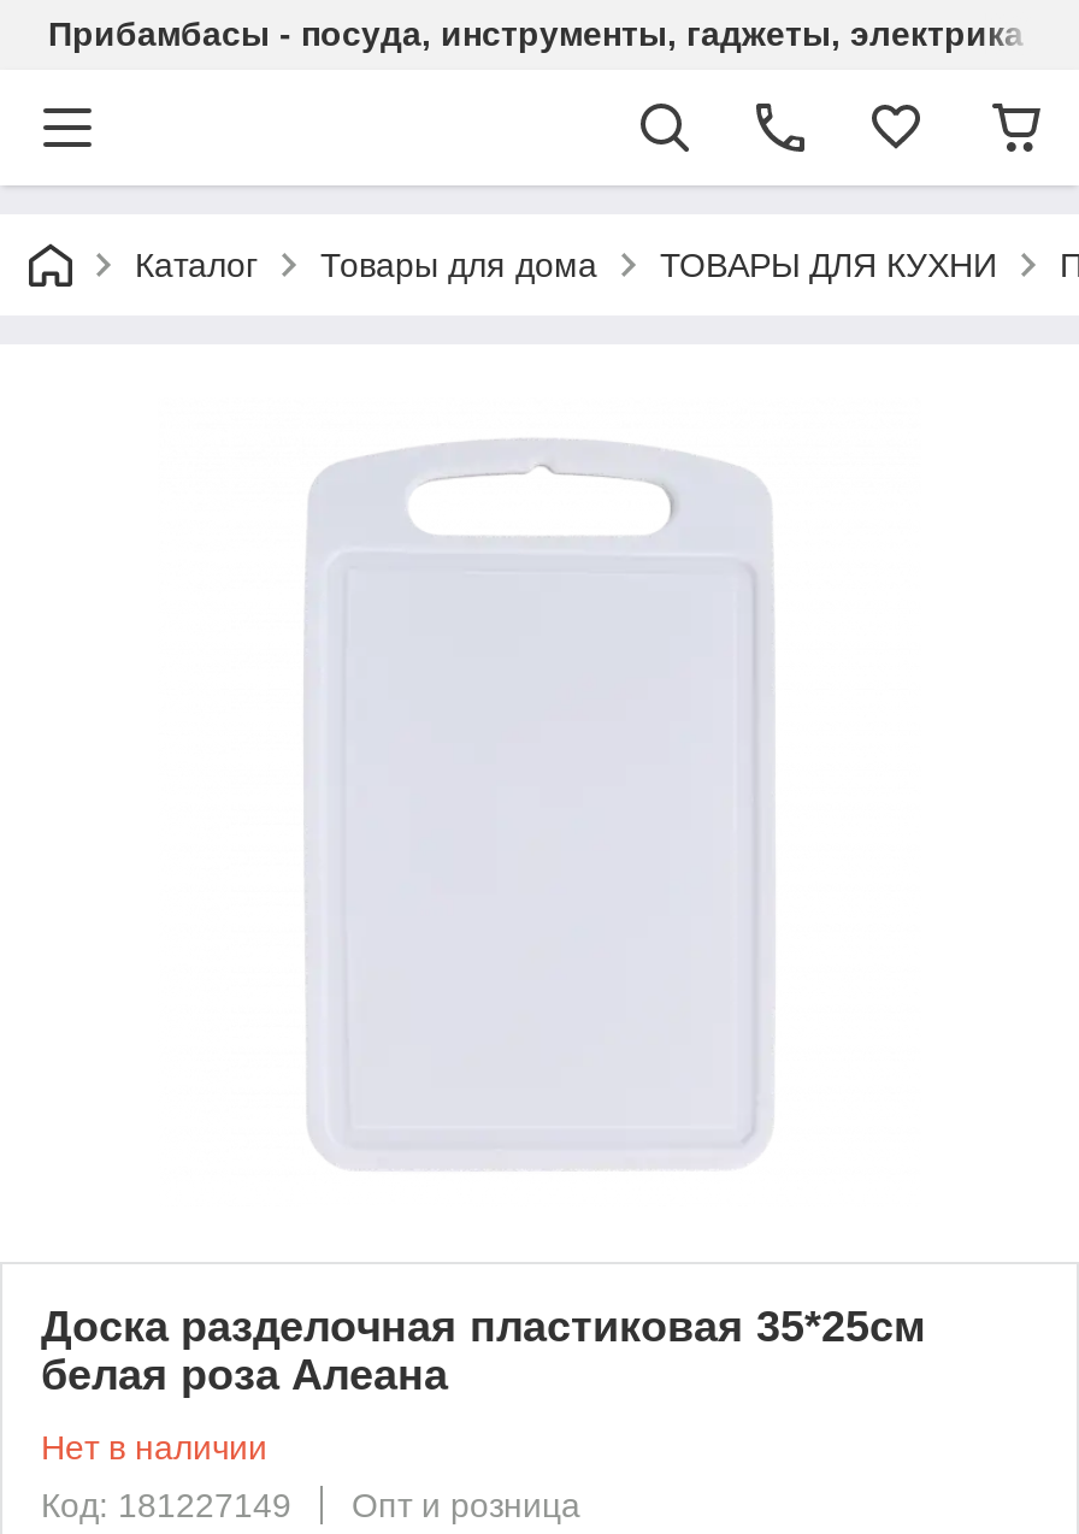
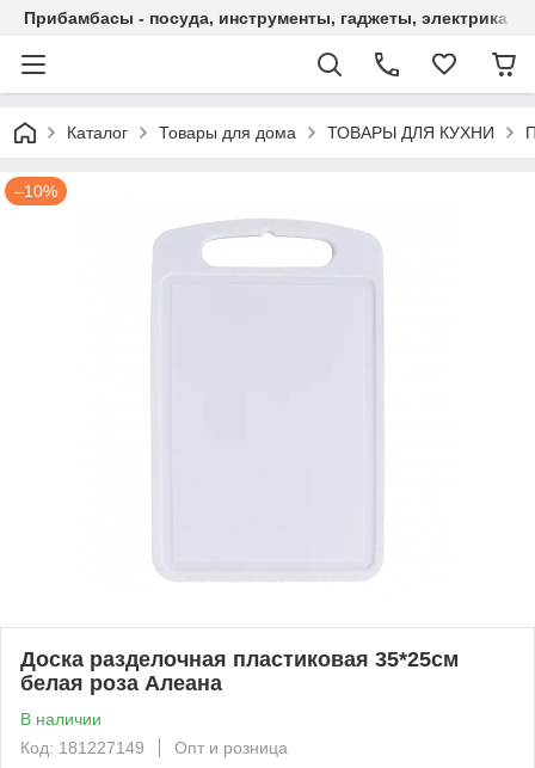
+ –10%

- Нет в наличии
+ В наличии
